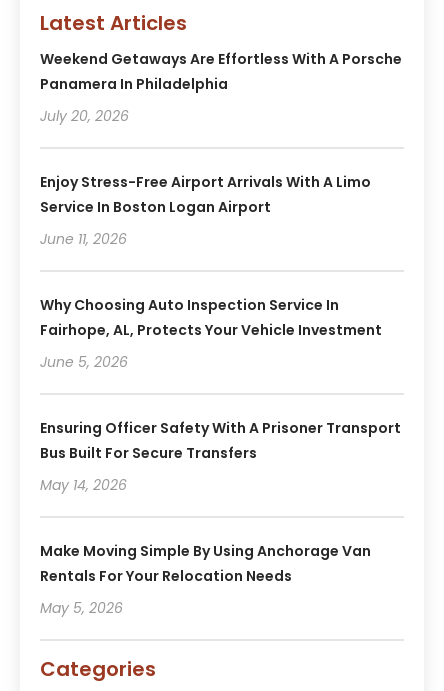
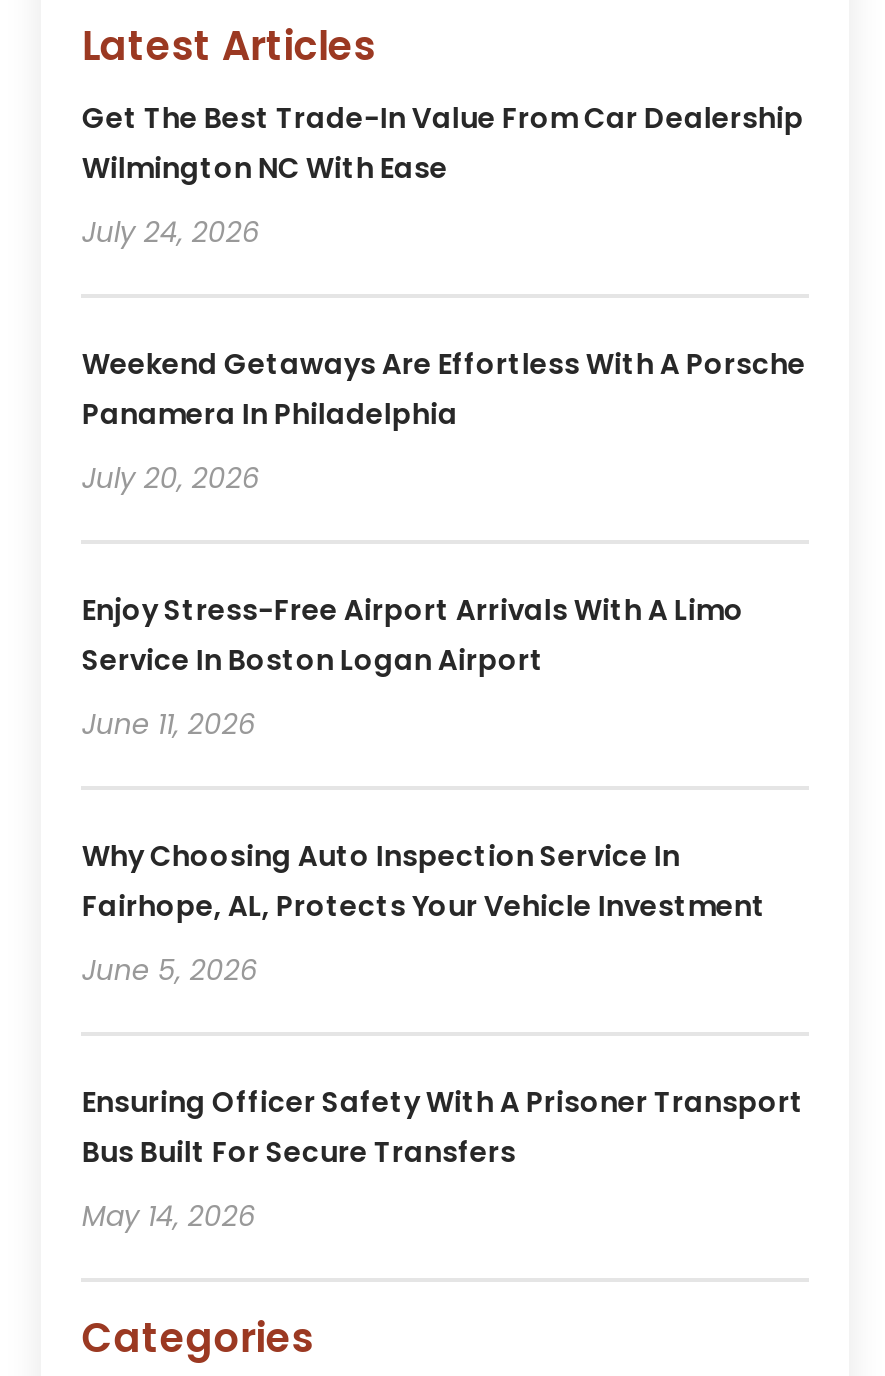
+ Get The Best Trade-In Value From Car Dealership
+ Wilmington NC With Ease
+ July 24, 2026

moved down: Weekend Getaways Are Effortless With A Porsche | Panamera In Philadelphia | July 20, 2026 | ... | Bus Built For Secure Transfers | May 14, 2026

- Make Moving Simple By Using Anchorage Van
- Rentals For Your Relocation Needs
- May 5, 2026
